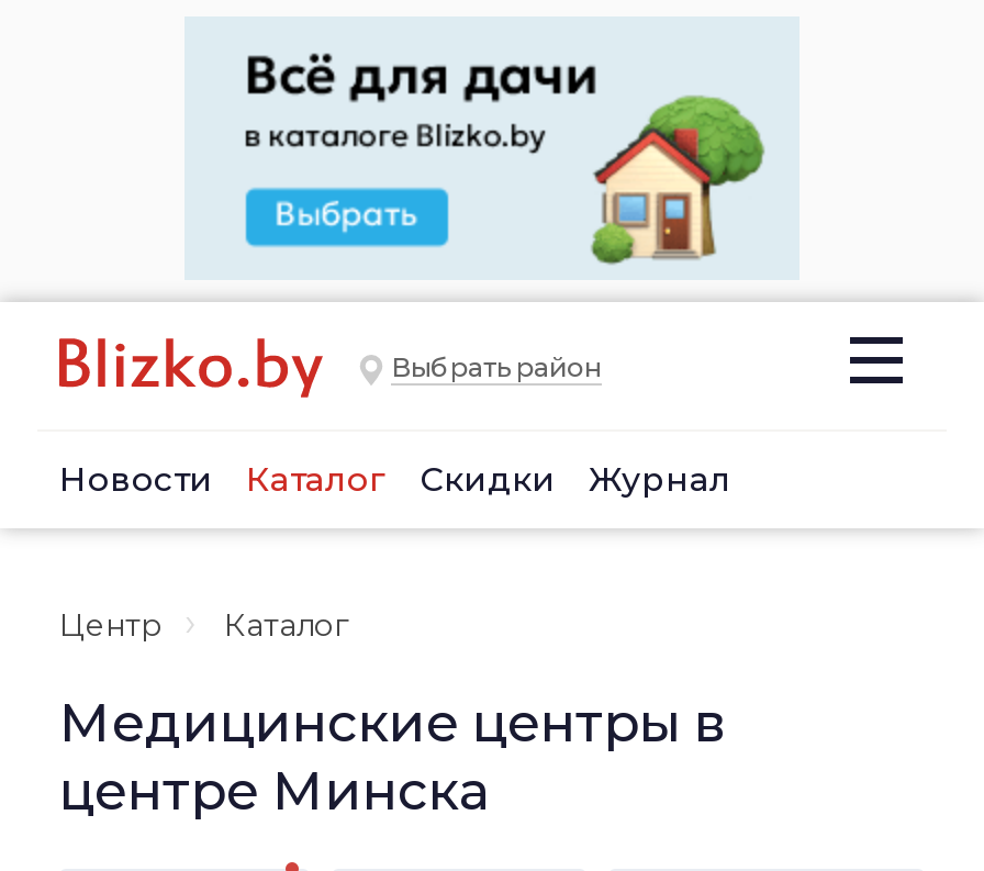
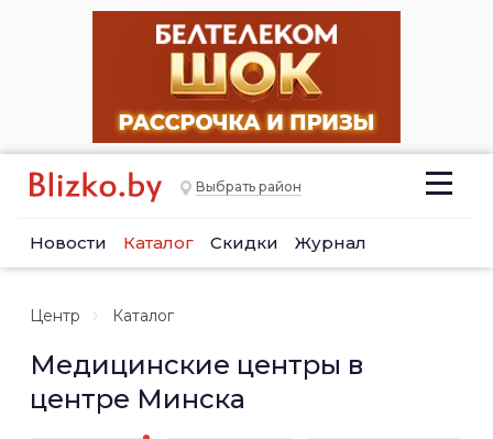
- [image]
+ [image]
